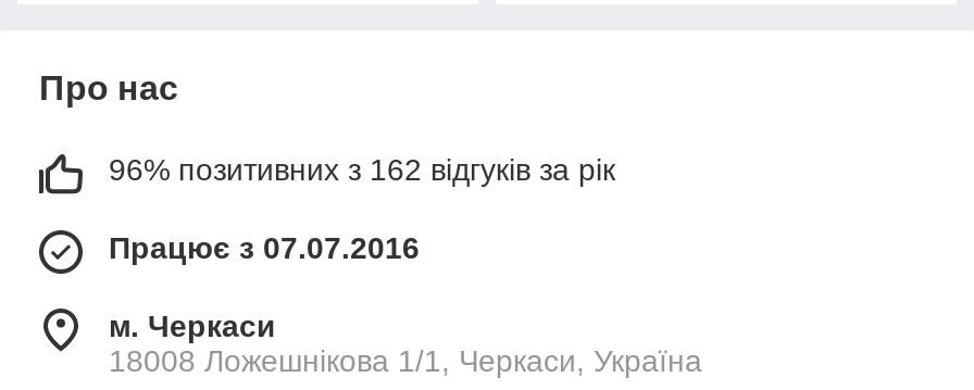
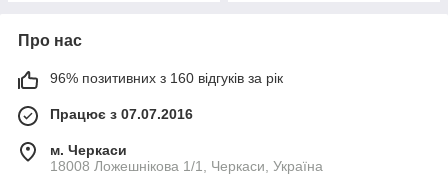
- 96% позитивних з 162 відгуків за рік
+ 96% позитивних з 160 відгуків за рік
